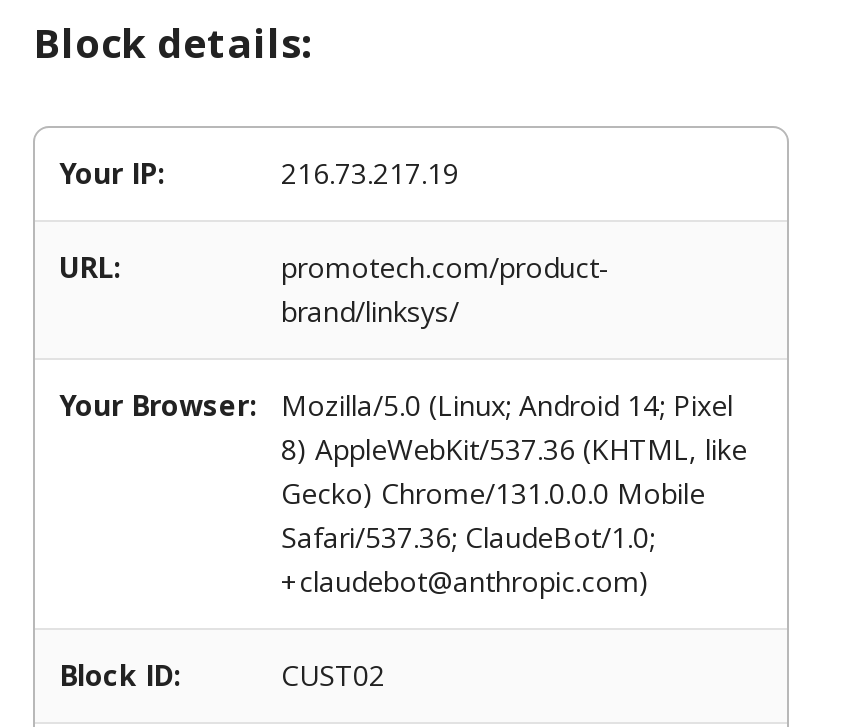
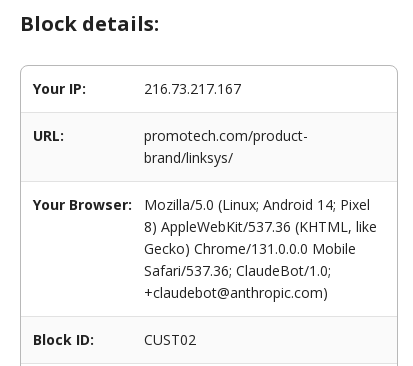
- 216.73.217.19
+ 216.73.217.167
